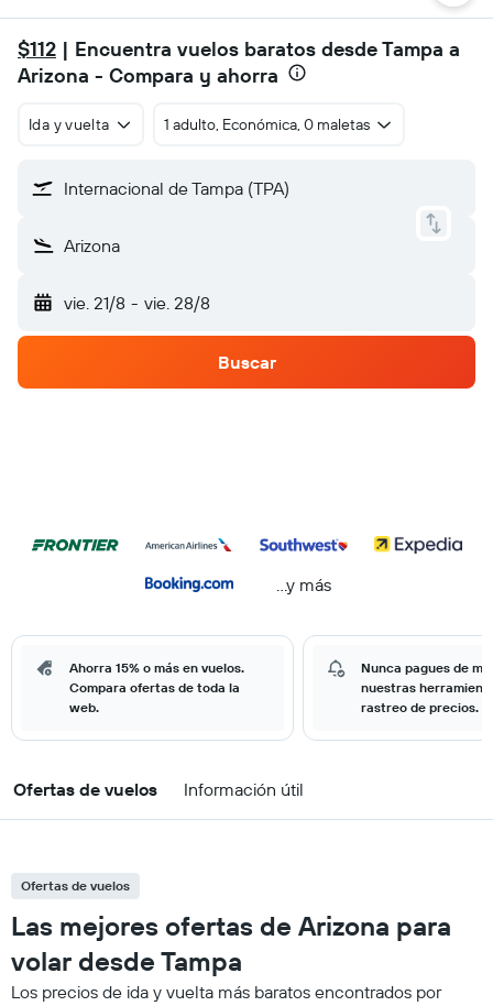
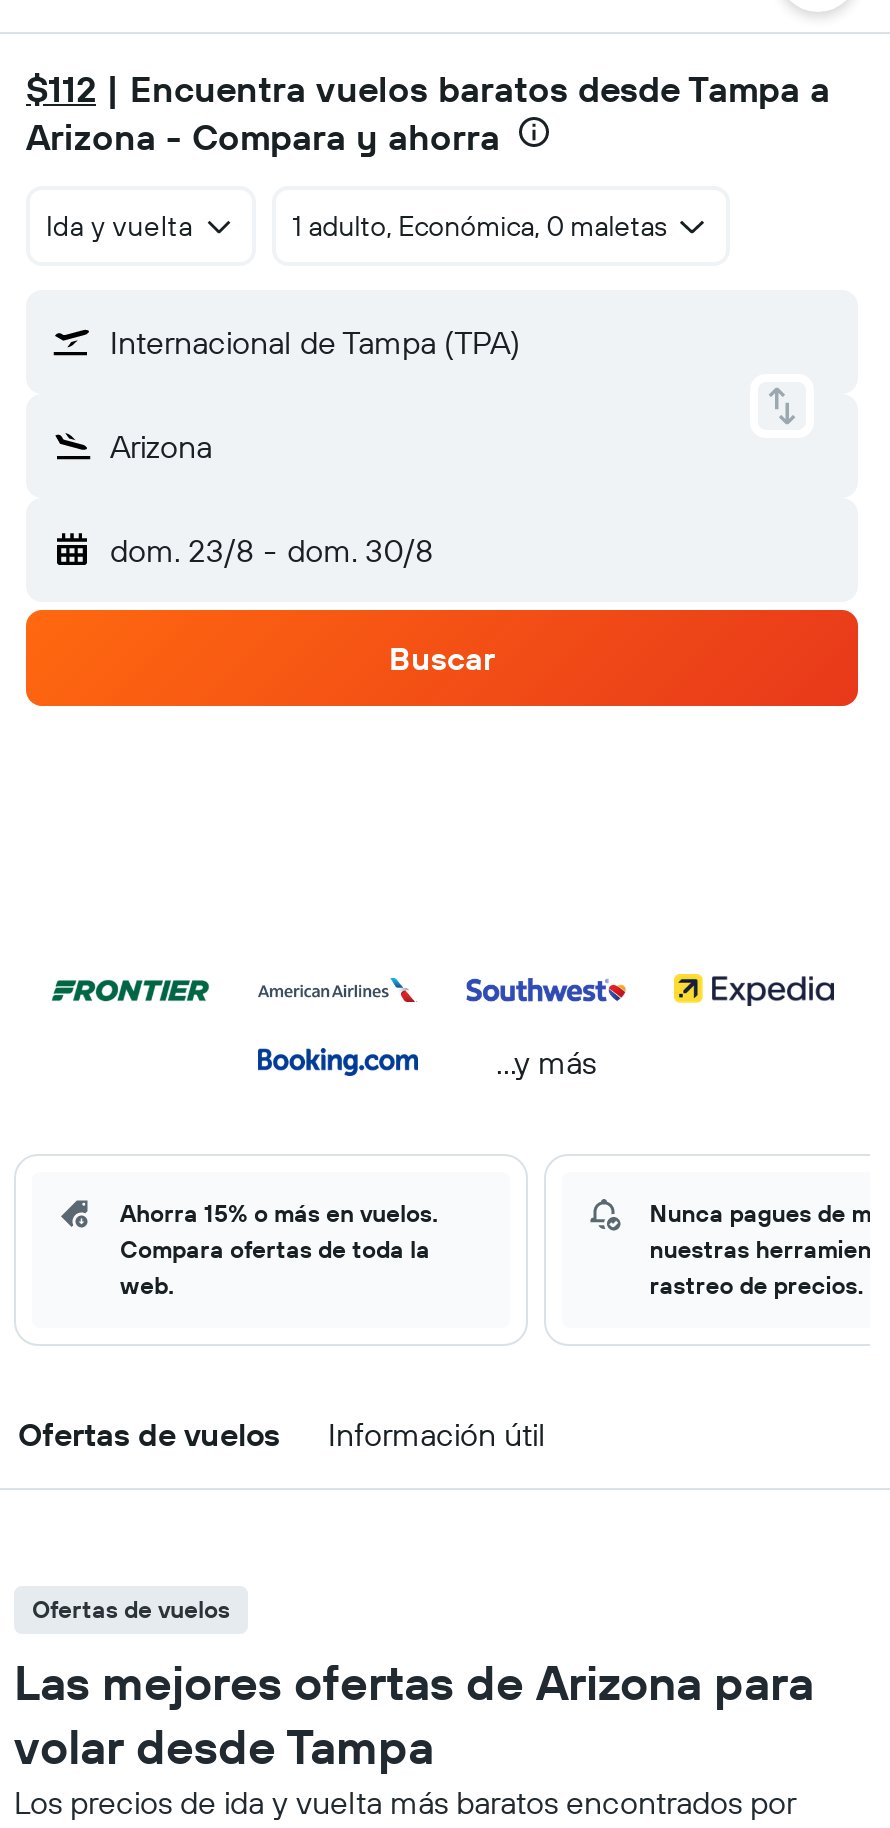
- vie. 21/8 - vie. 28/8
+ dom. 23/8 - dom. 30/8
